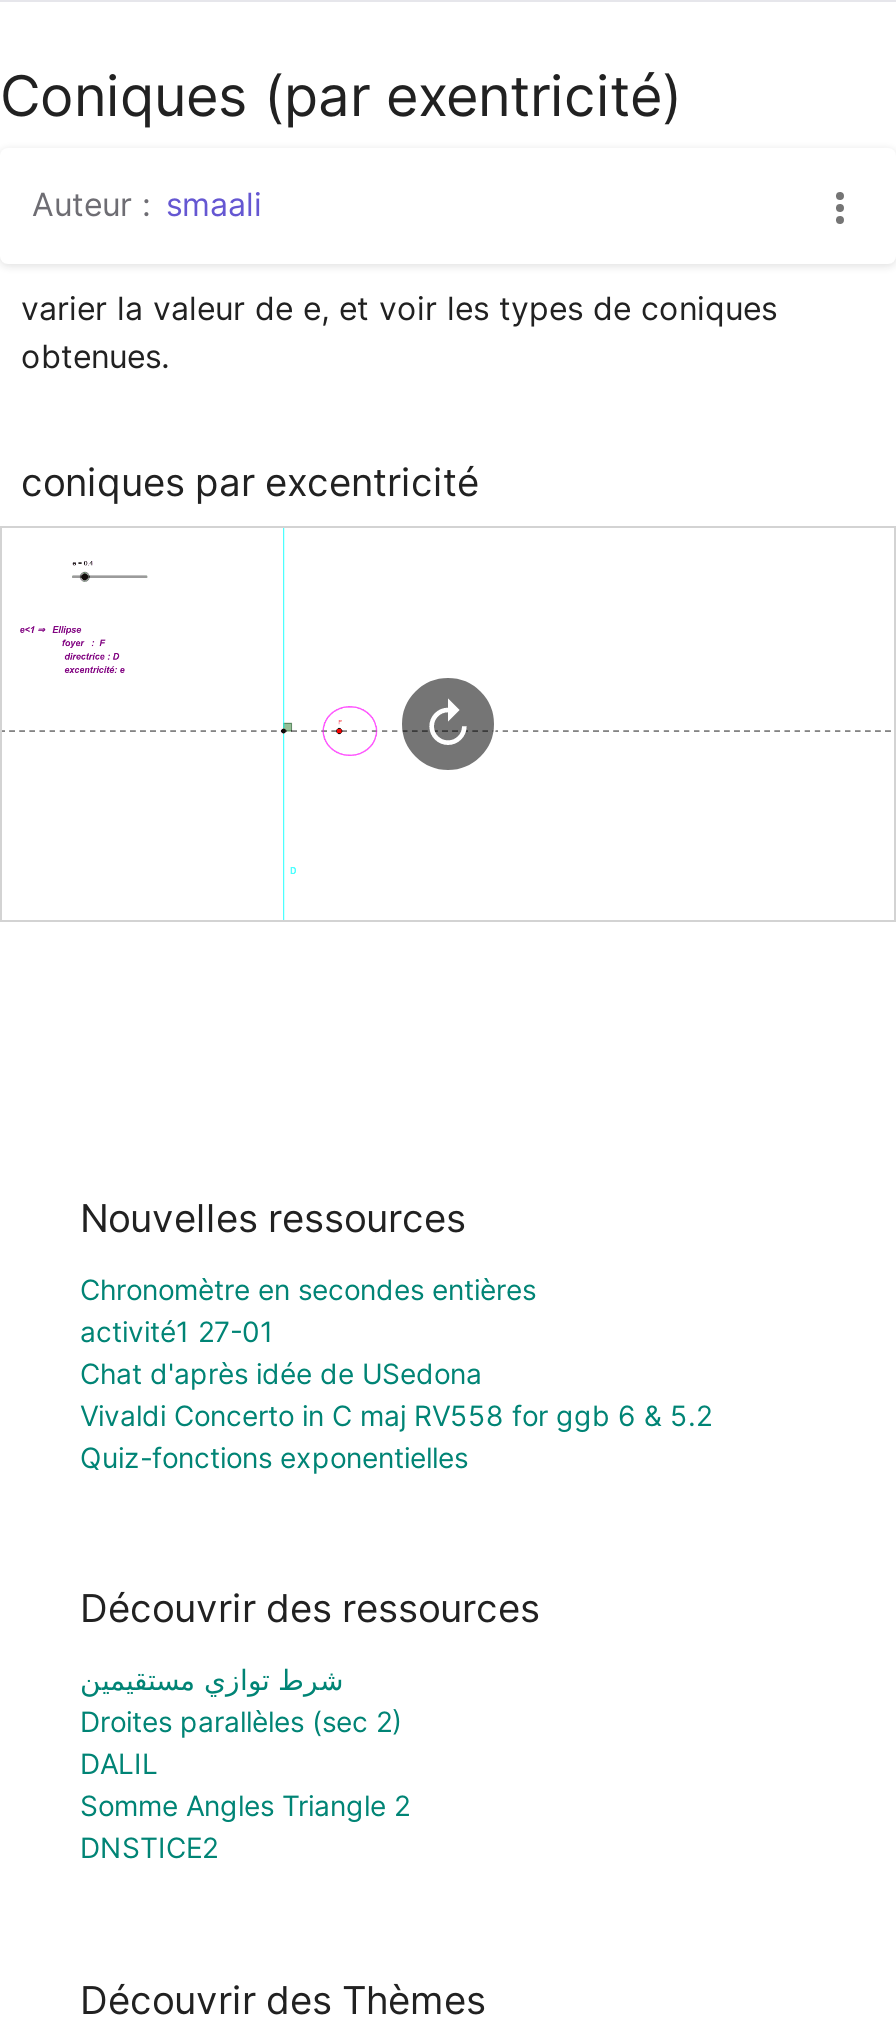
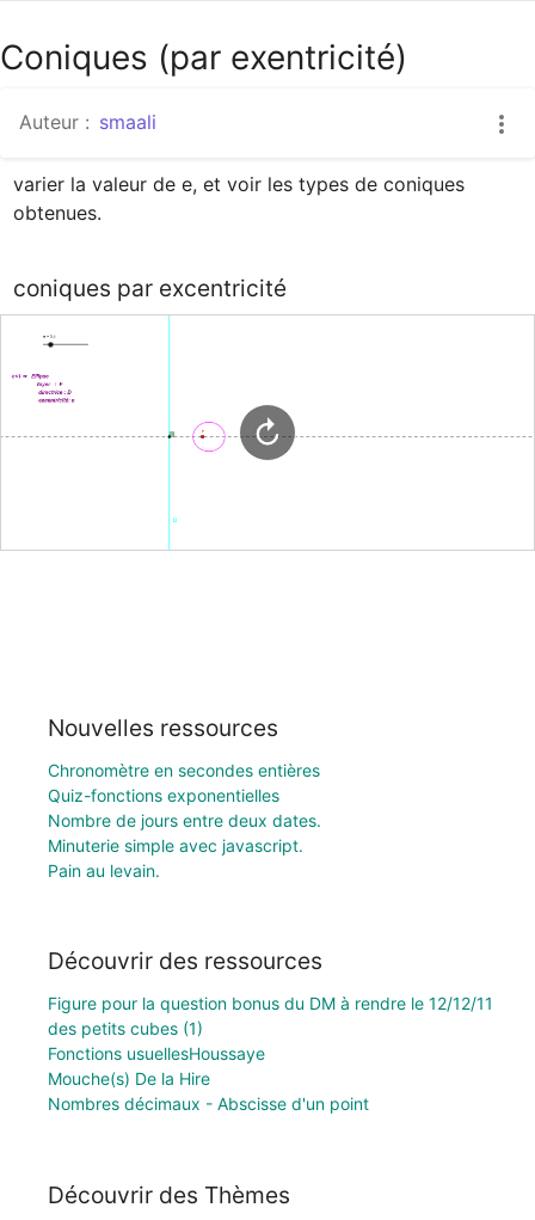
- activité1 27-01
- Chat d'après idée de USedona
- Vivaldi Concerto in C maj RV558 for ggb 6 & 5.2

moved up: Quiz-fonctions exponentielles

+ Nombre de jours entre deux dates.
+ Minuterie simple avec javascript.
+ Pain au levain.

- شرط توازي مستقيمين
- Droites parallèles (sec 2)
- DALIL
- Somme Angles Triangle 2
- DNSTICE2
+ Figure pour la question bonus du DM à rendre le 12/12/11
+ des petits cubes (1)
+ Fonctions usuellesHoussaye
+ Mouche(s) De la Hire
+ Nombres décimaux - Abscisse d'un point
